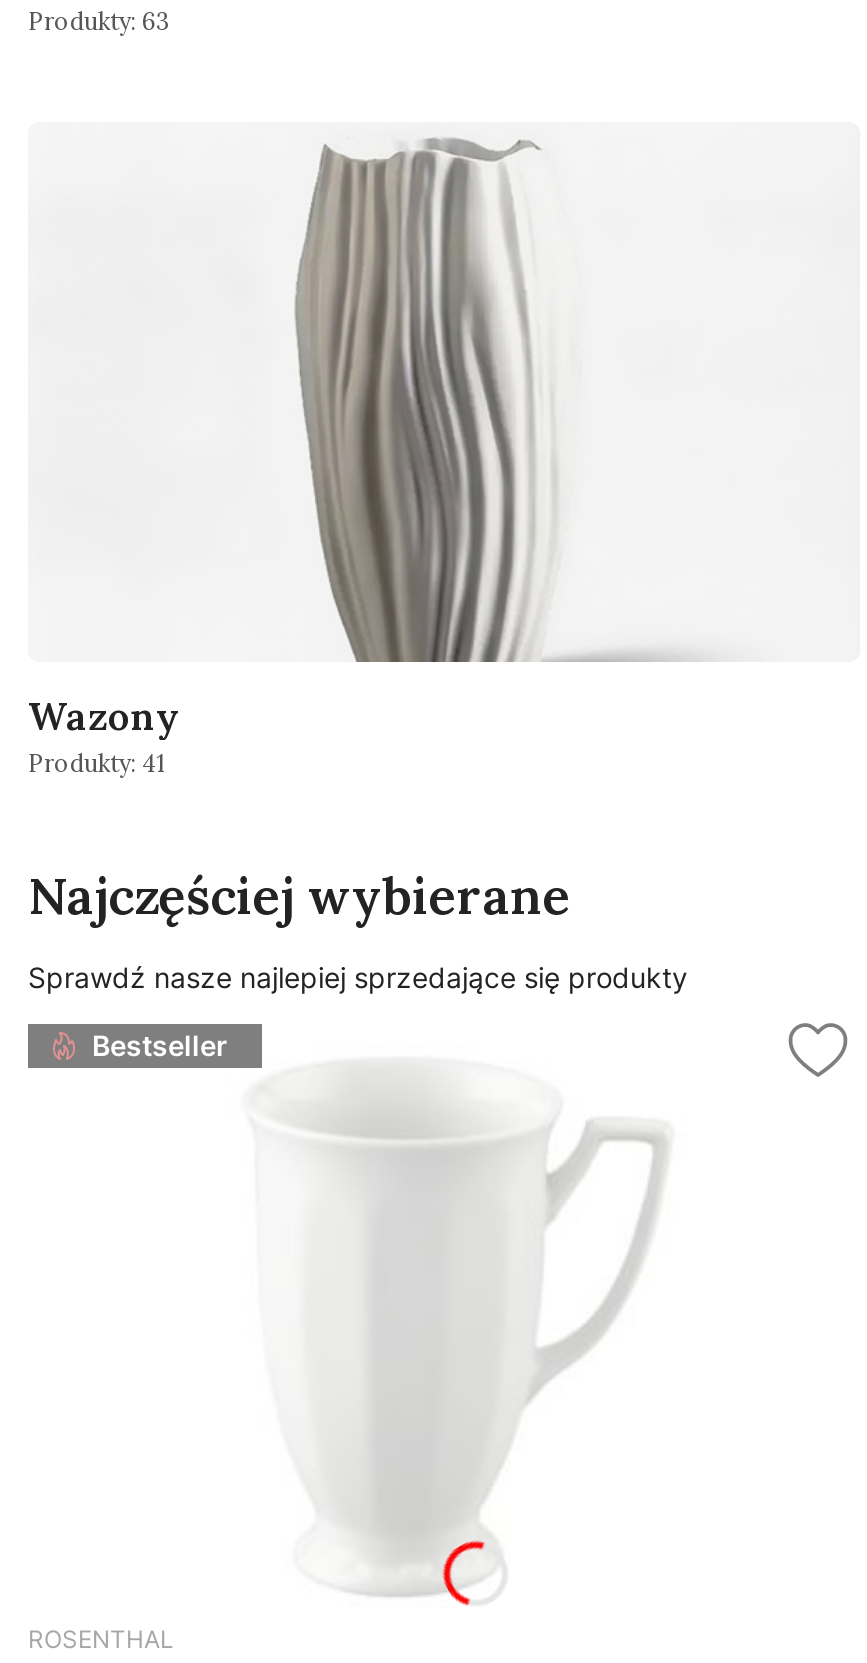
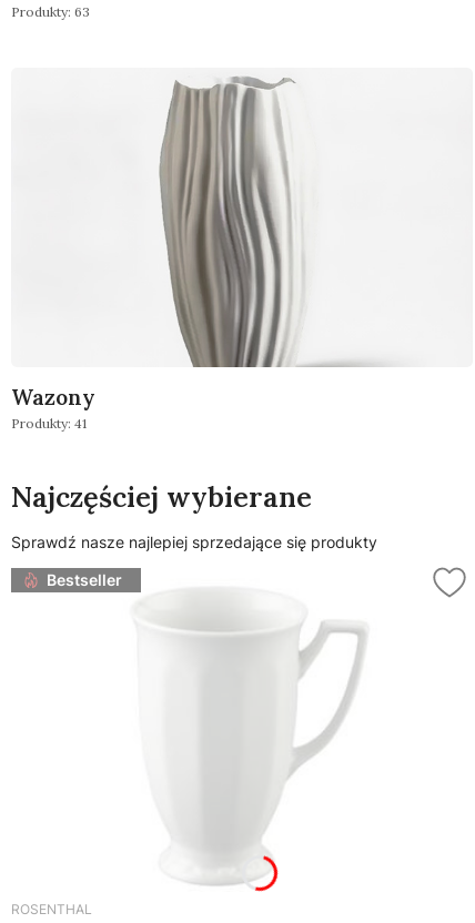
- [image]
+ [image]
